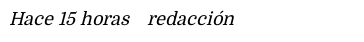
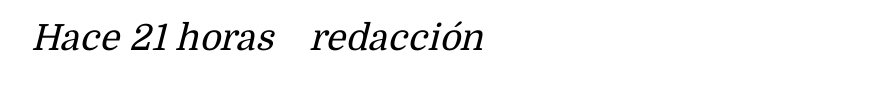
- Hace 15 horas redacción
+ Hace 21 horas redacción
